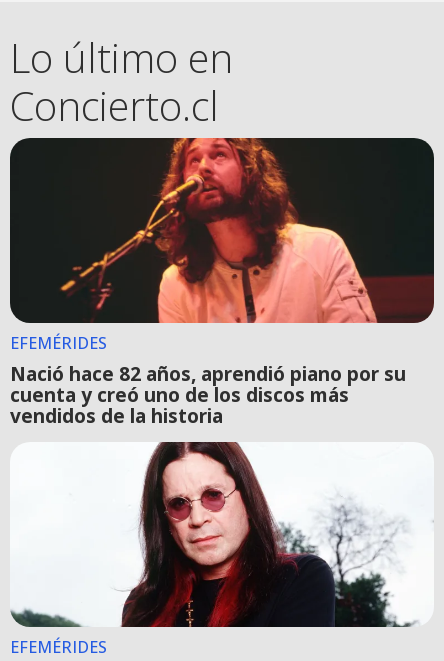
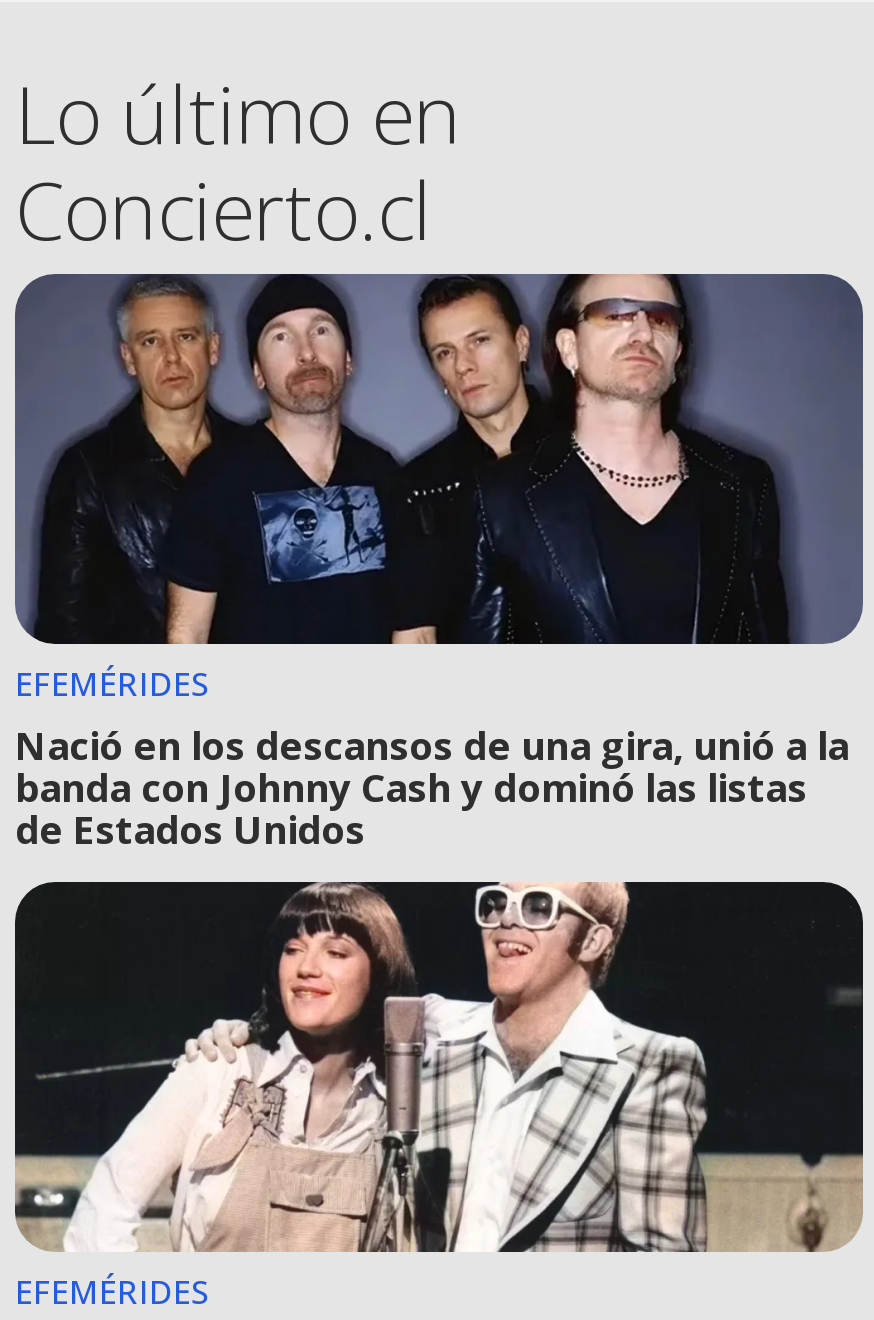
- [image]
- Nació hace 82 años, aprendió piano por su
- cuenta y creó uno de los discos más
- vendidos de la historia
+ [image]
+ Nació en los descansos de una gira, unió a la
+ banda con Johnny Cash y dominó las listas
+ de Estados Unidos

- [image]
+ [image]
